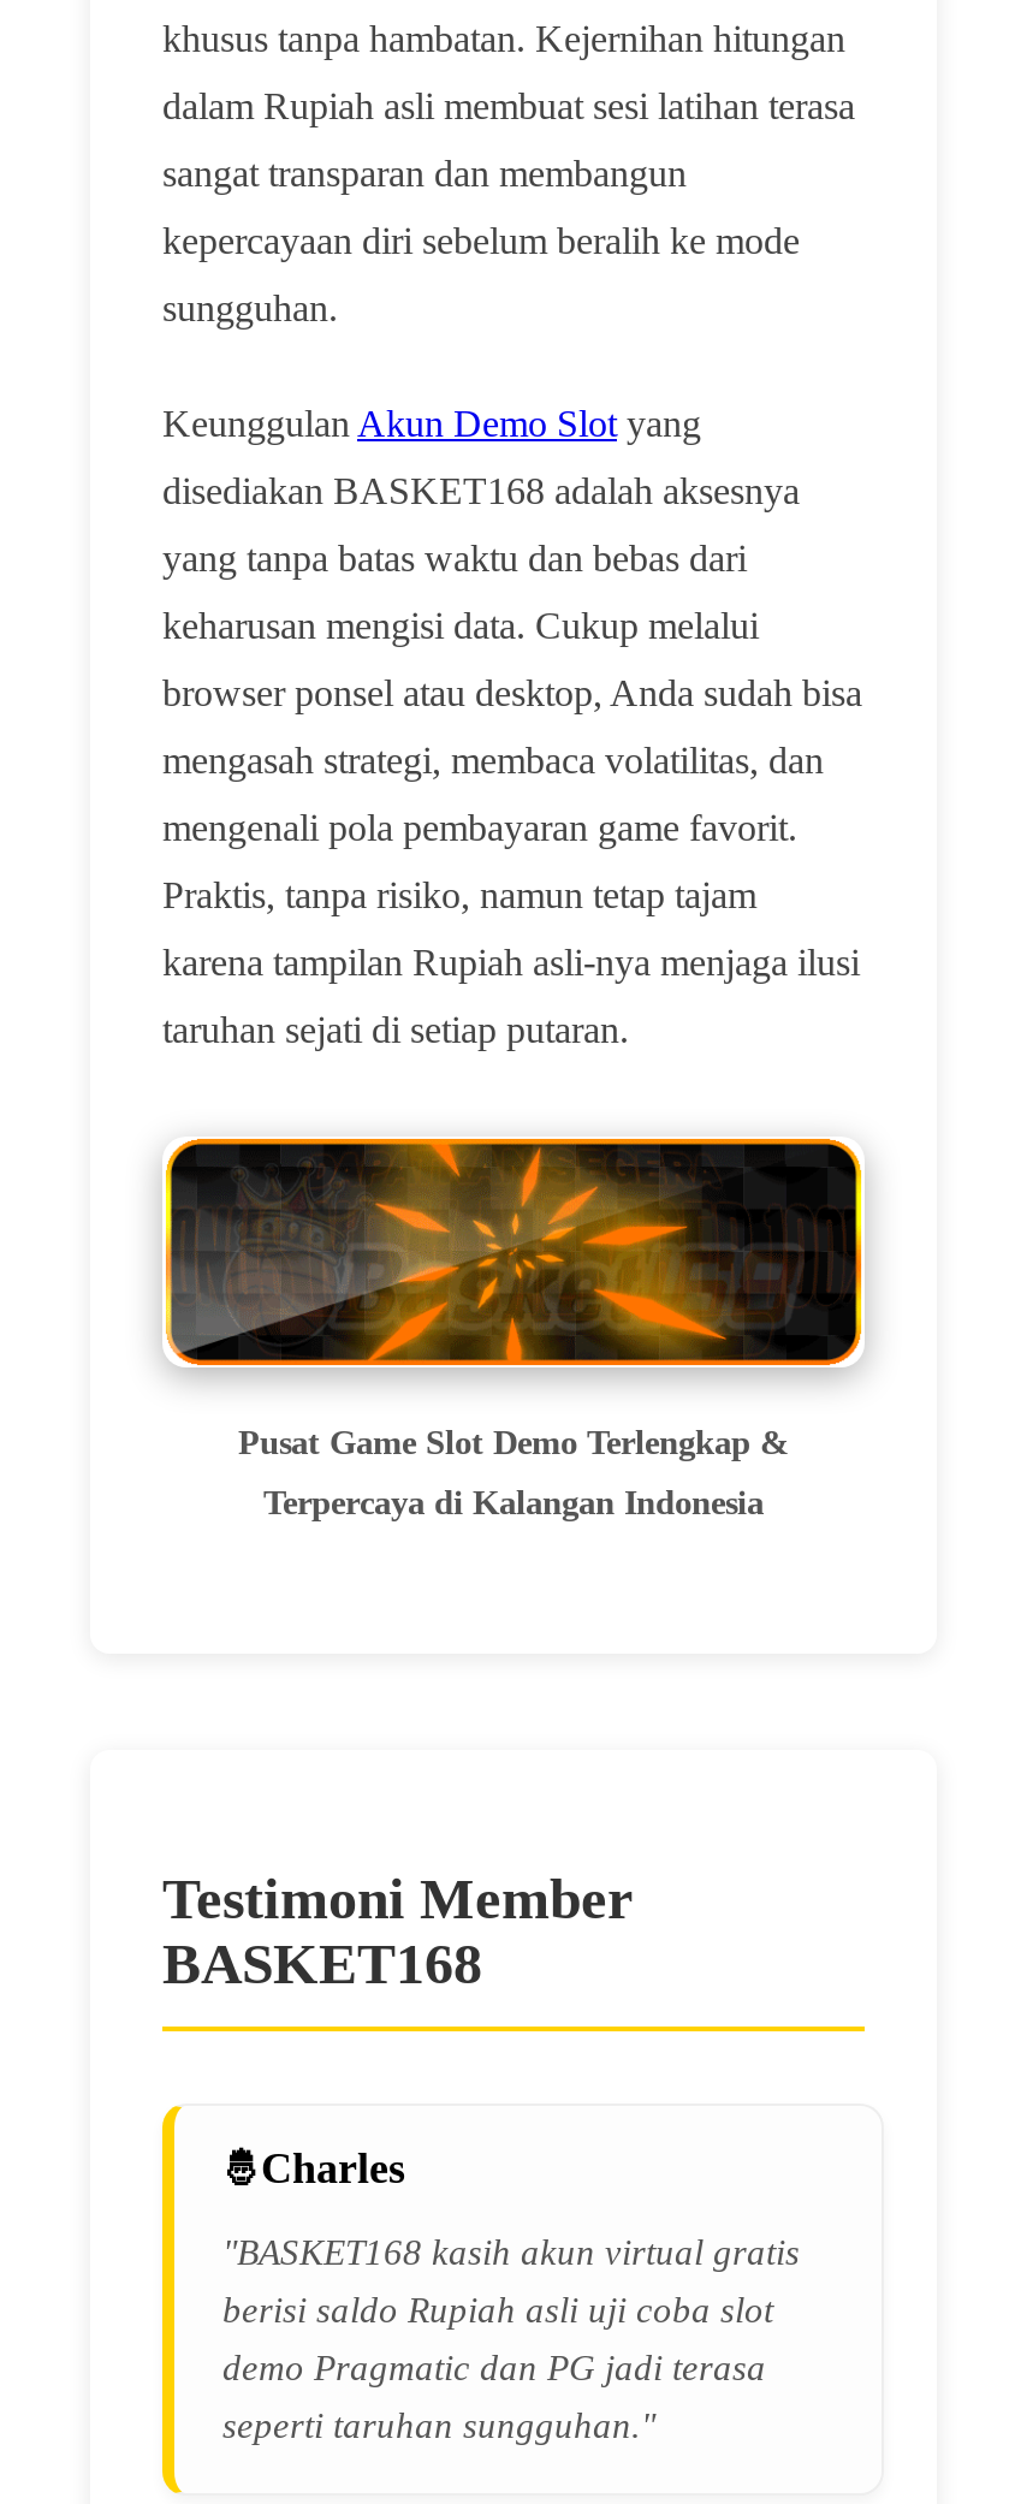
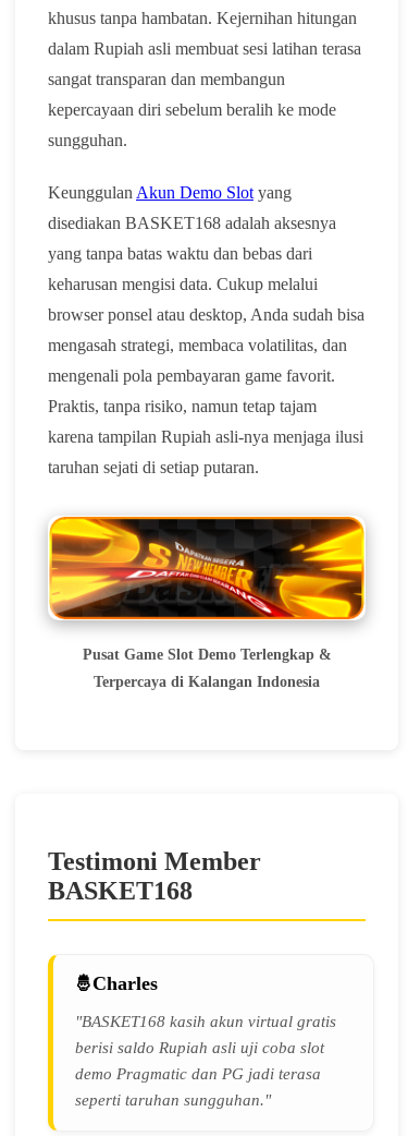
- [image]
+ [image]
